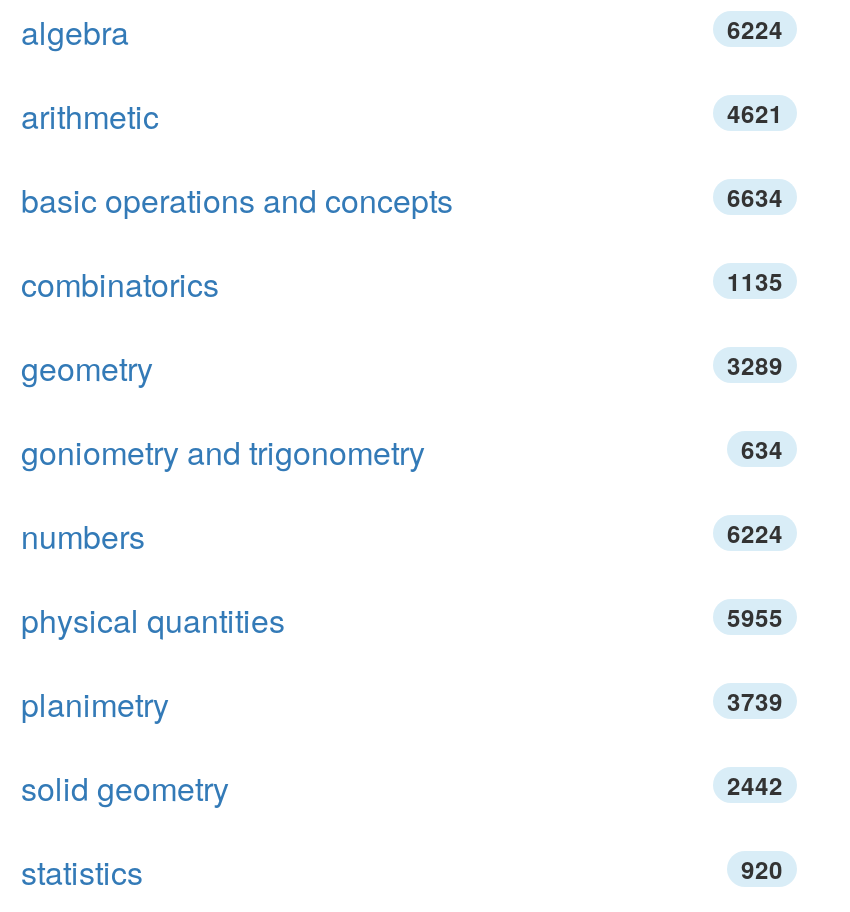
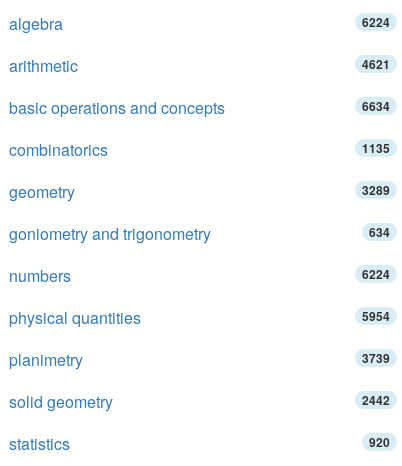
- 5955
+ 5954
